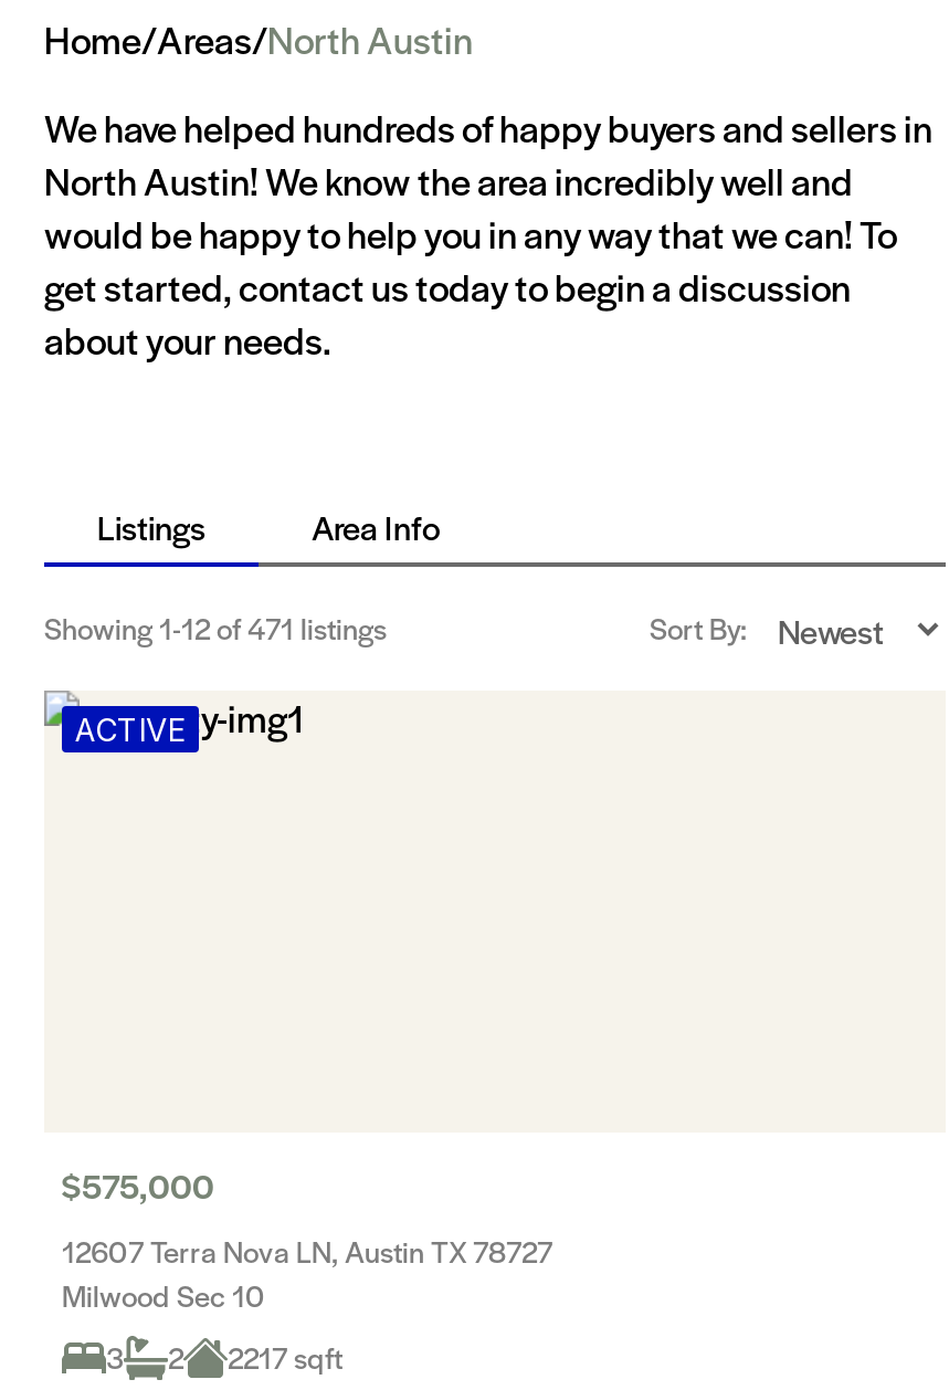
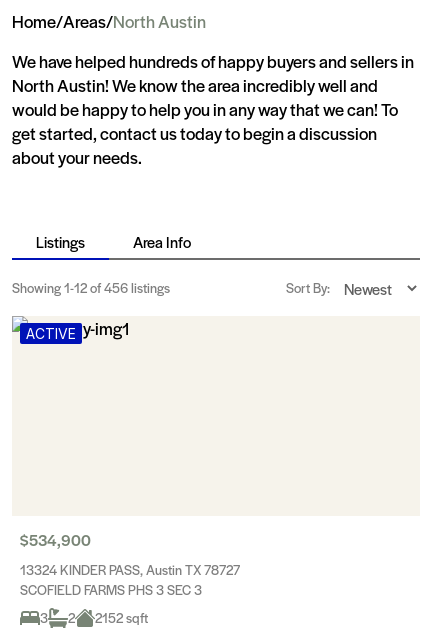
- Showing 1-12 of 471 listings
+ Showing 1-12 of 456 listings

- $575,000
+ $534,900

- 12607 Terra Nova LN, Austin TX 78727
- Milwood Sec 10
+ 13324 KINDER PASS, Austin TX 78727
+ SCOFIELD FARMS PHS 3 SEC 3

- 2217 sqft
+ 2152 sqft
